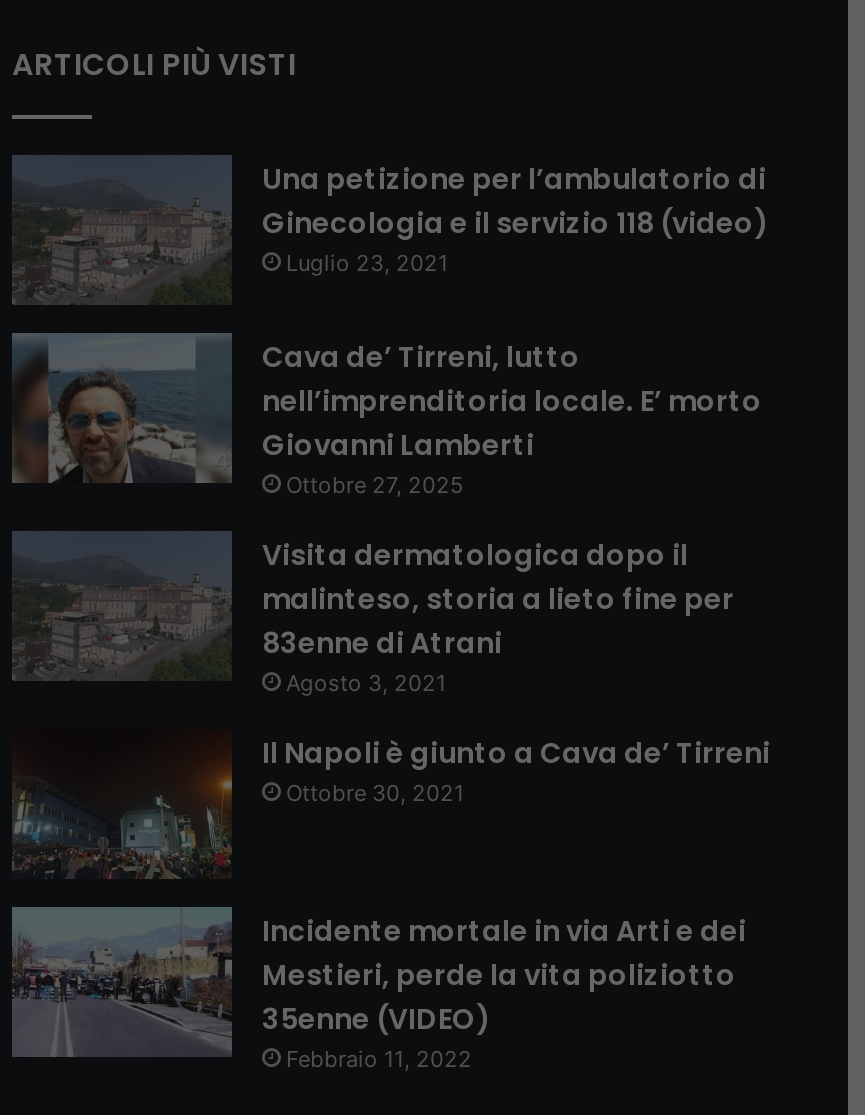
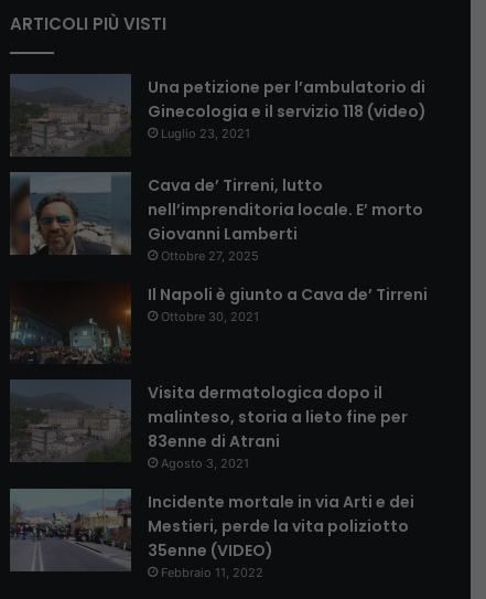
moved down: Visita dermatologica dopo il | malinteso, storia a lieto fine per | 83enne di Atrani | Agosto 3, 2021

moved up: [image] | Il Napoli è giunto a Cava de’ Tirreni | Ottobre 30, 2021
